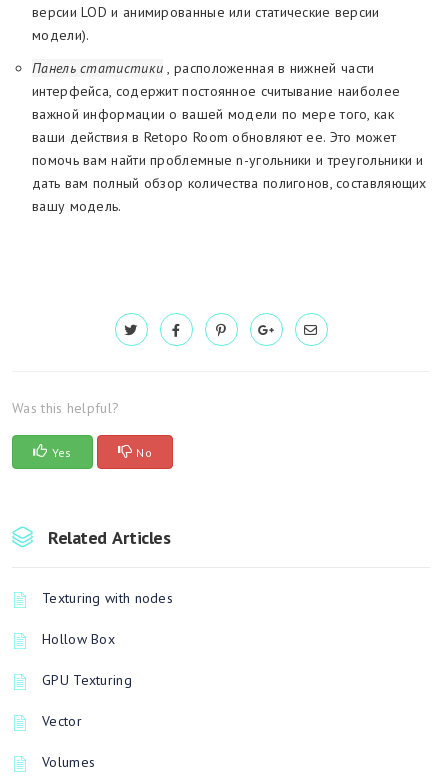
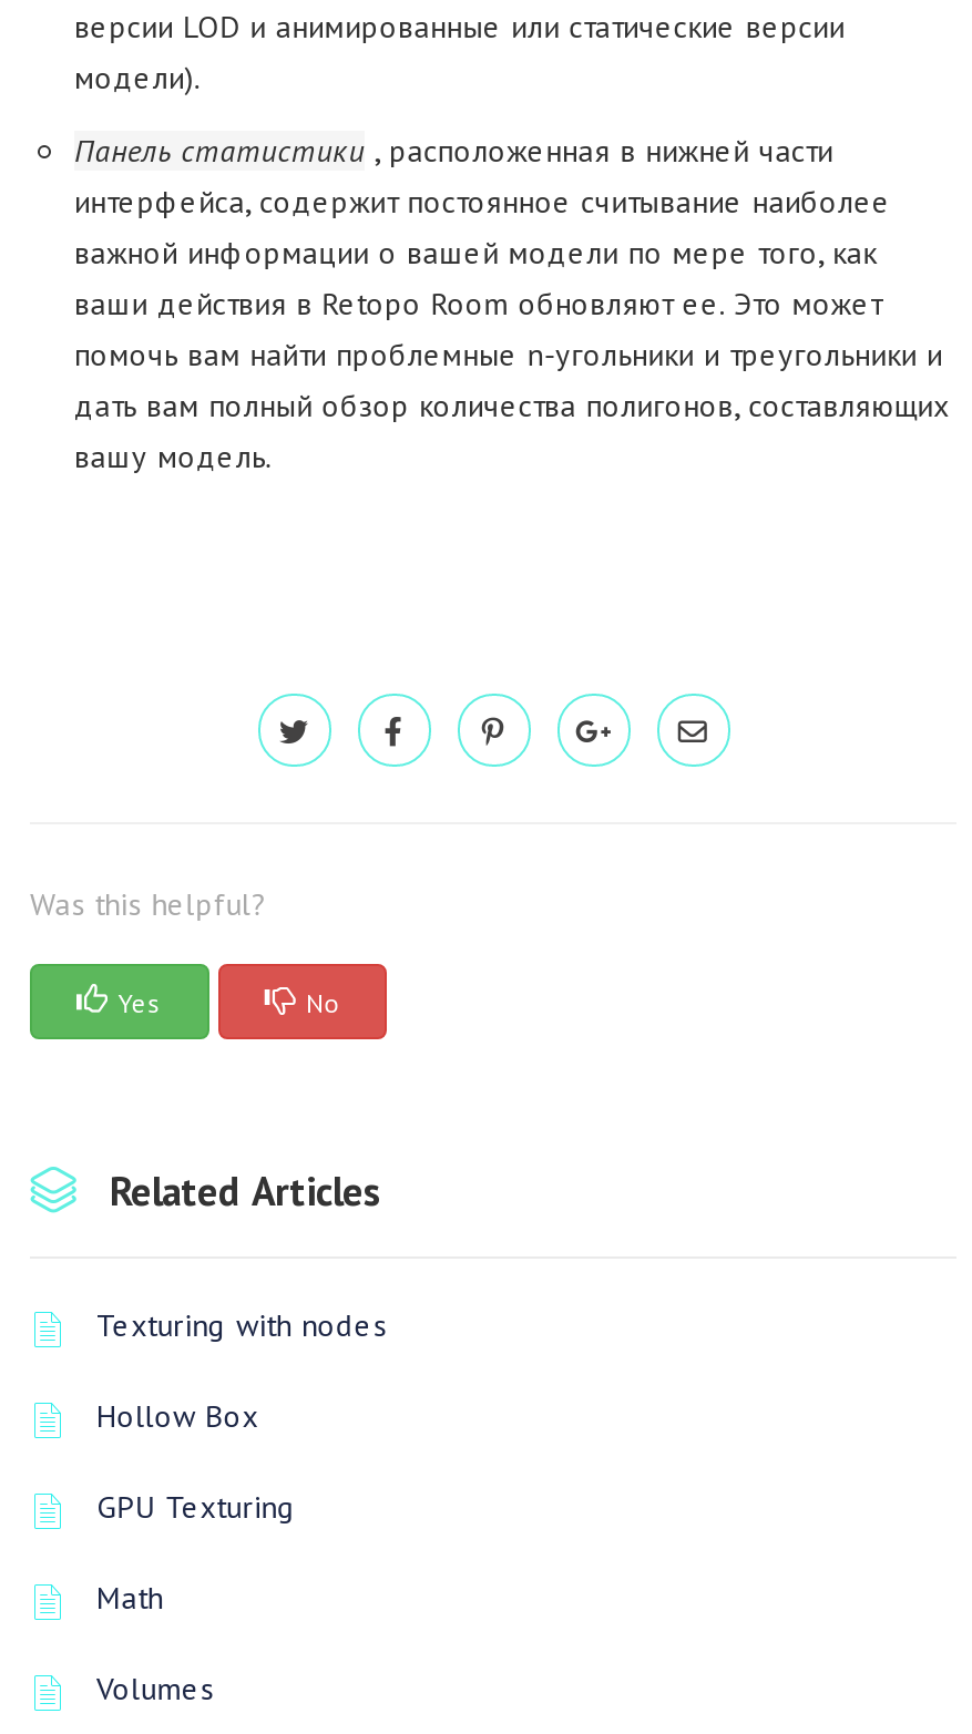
- Vector
+ Math
